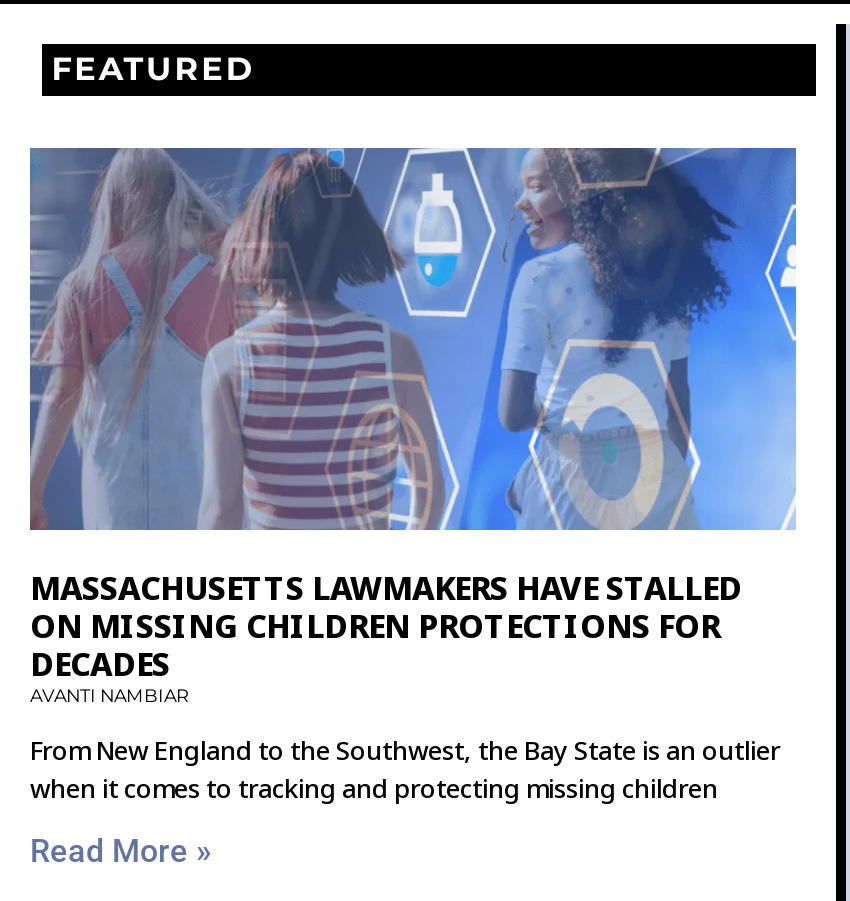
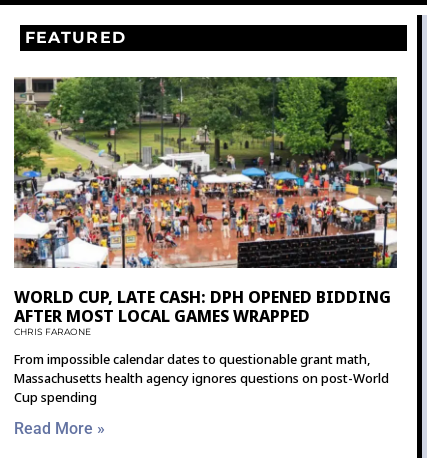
- [image]
- MASSACHUSETTS LAWMAKERS HAVE STALLED
- ON MISSING CHILDREN PROTECTIONS FOR
- DECADES
- AVANTI NAMBIAR
+ [image]
+ WORLD CUP, LATE CASH: DPH OPENED BIDDING
+ AFTER MOST LOCAL GAMES WRAPPED
+ CHRIS FARAONE

- From New England to the Southwest, the Bay State is an outlier
- when it comes to tracking and protecting missing children
+ From impossible calendar dates to questionable grant math,
+ Massachusetts health agency ignores questions on post-World
+ Cup spending
